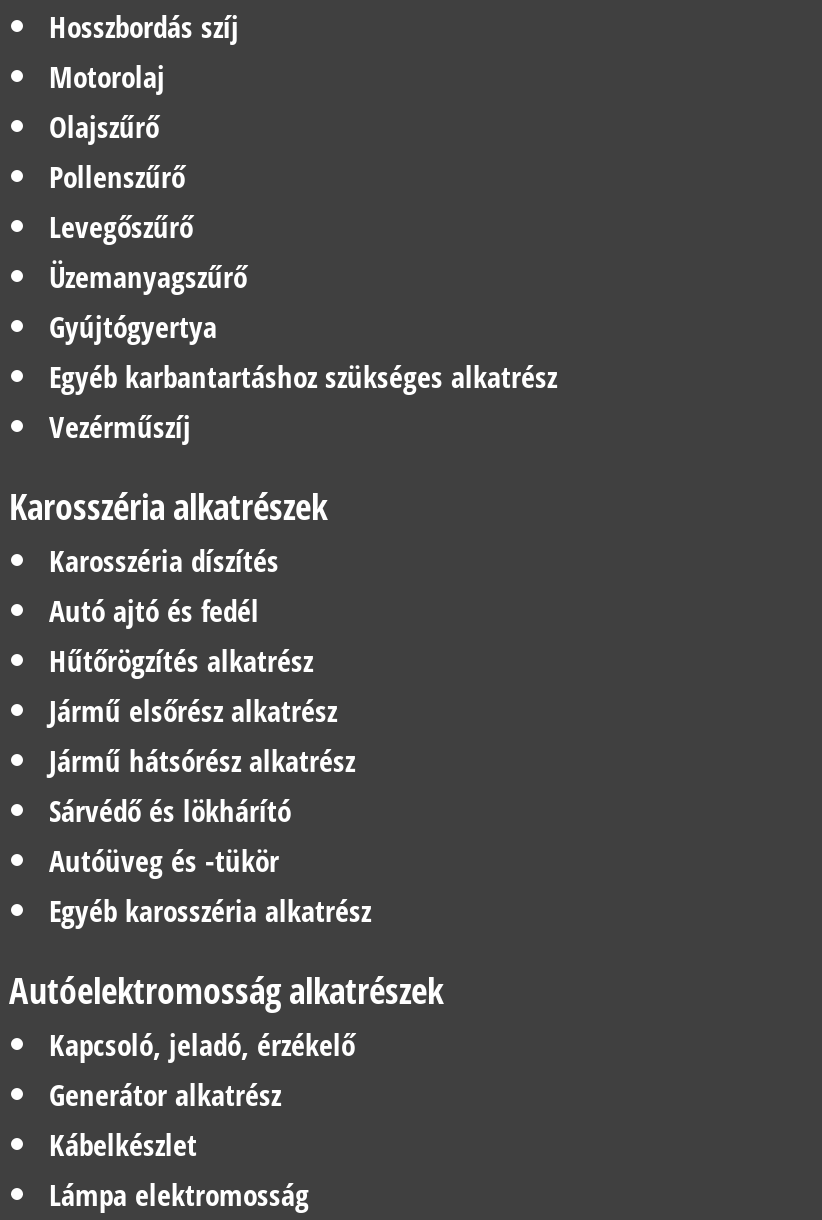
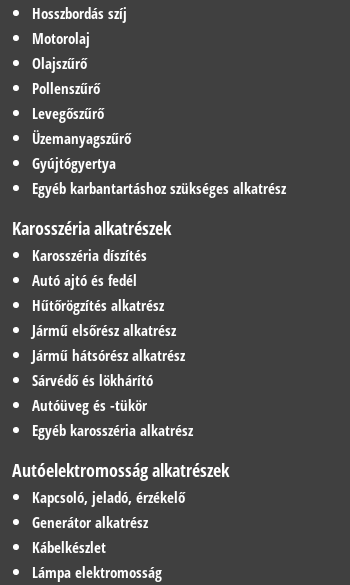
- Vezérműszíj
